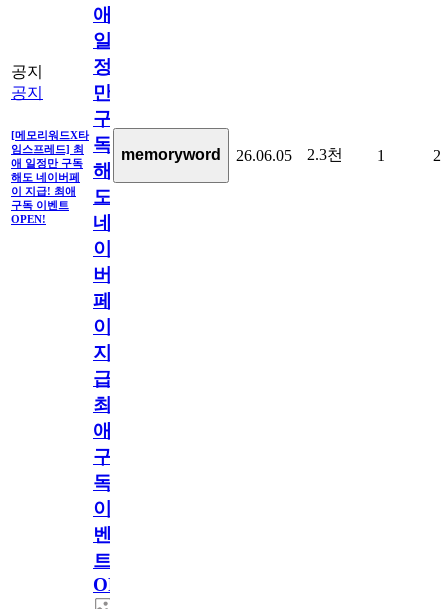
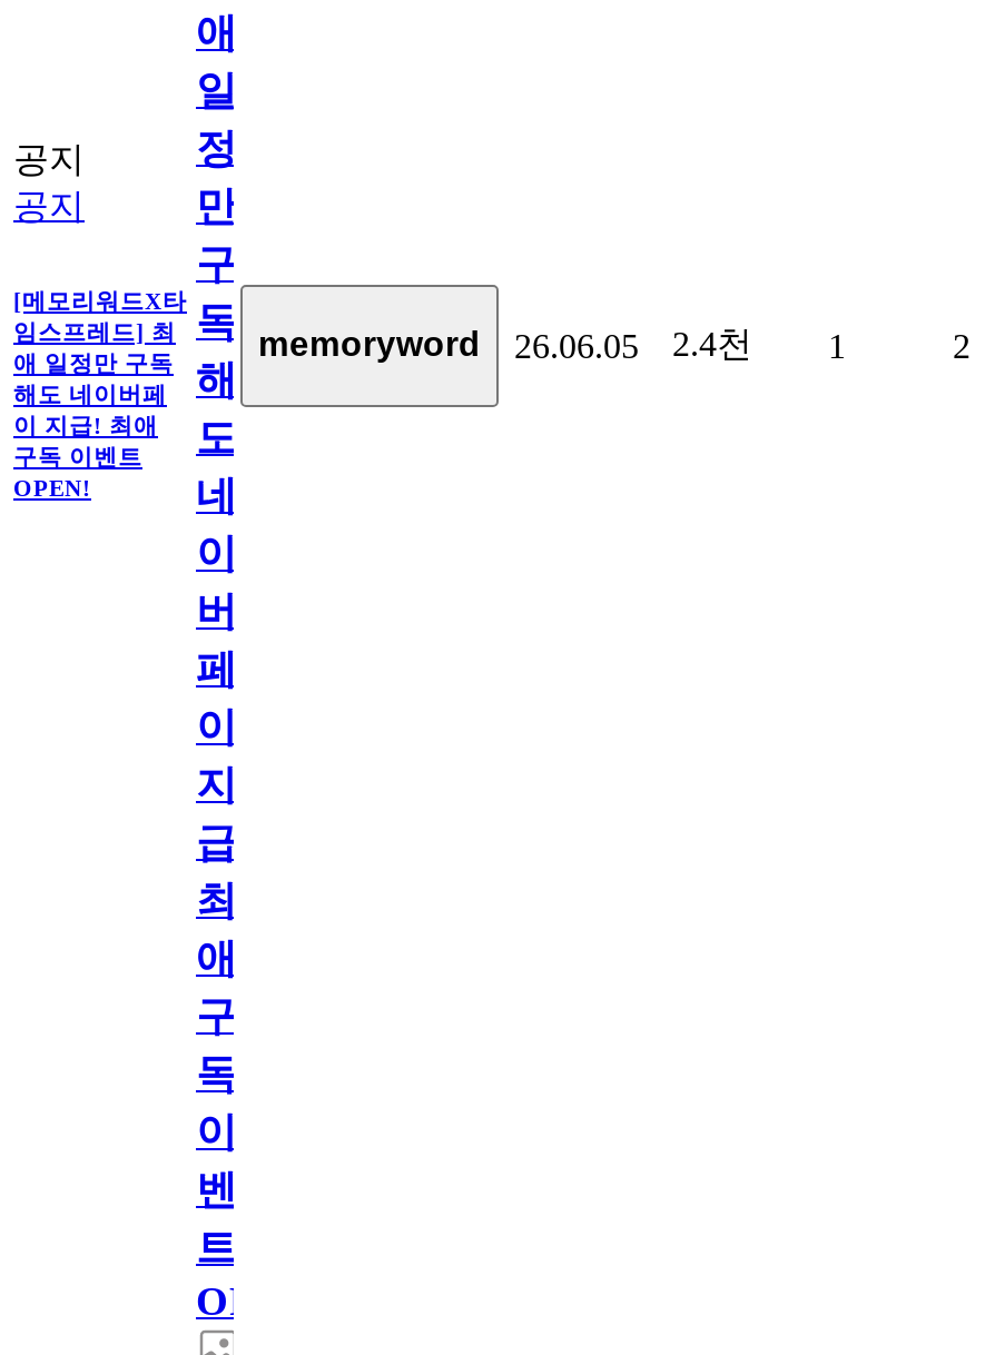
- [메모리워드X타 임스프레드] 최 독 memoryword 26.06.05 2.3천 1
+ [메모리워드X타 임스프레드] 최 독 memoryword 26.06.05 2.4천 1
